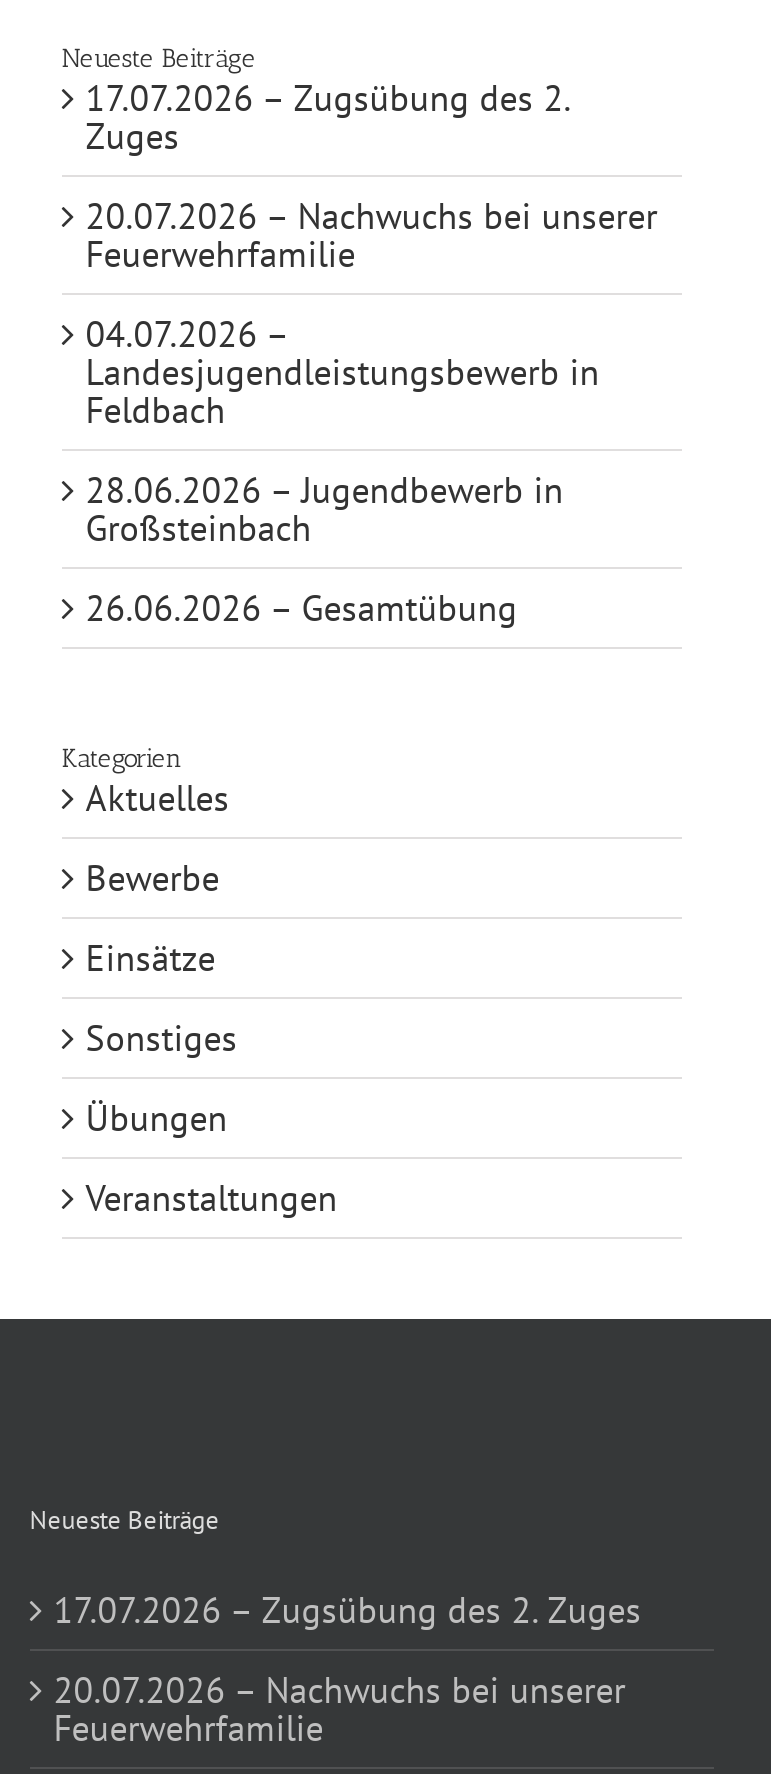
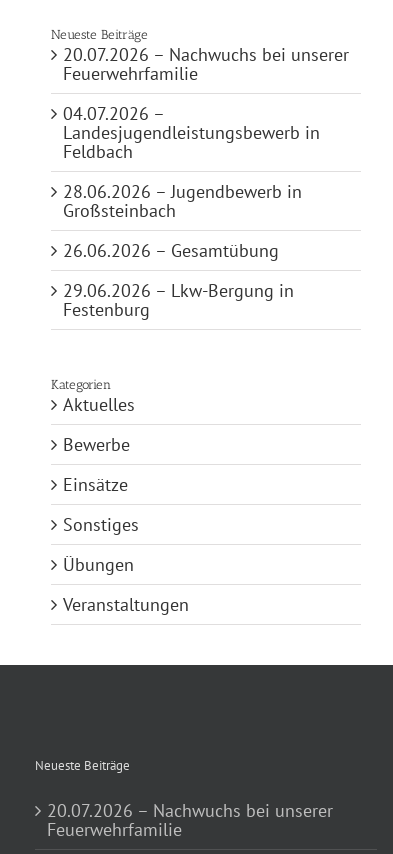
- 17.07.2026 – Zugsübung des 2.
- Zuges

moved up: 20.07.2026 – Nachwuchs bei unserer | Feuerwehrfamilie | 04.07.2026 – | Landesjugendleistungsbewerb in | Feldbach | 28.06.2026 – Jugendbewerb in | Großsteinbach | 26.06.2026 – Gesamtübung

+ 29.06.2026 – Lkw-Bergung in
+ Festenburg

- 17.07.2026 – Zugsübung des 2. Zuges
